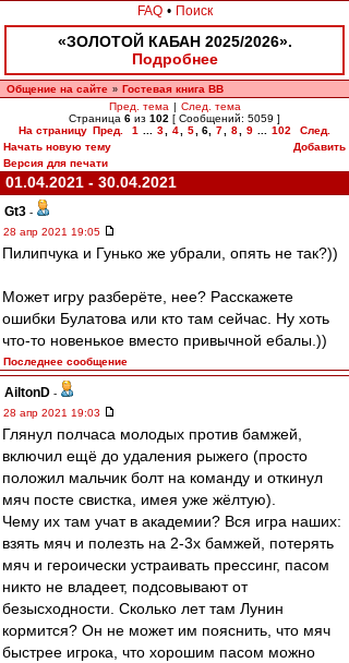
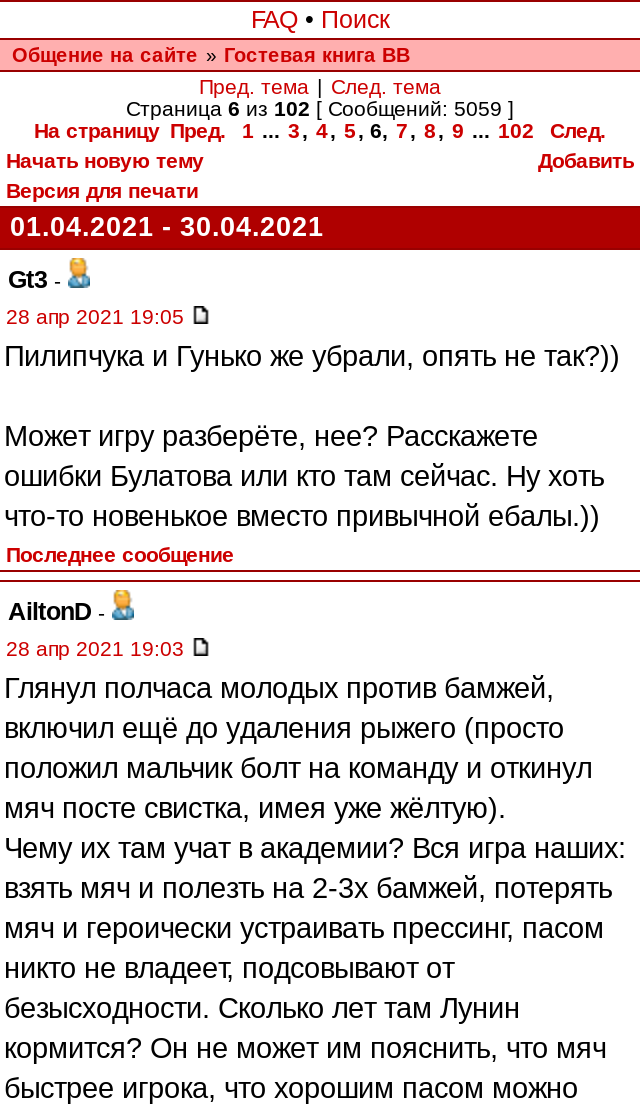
- «ЗОЛОТОЙ КАБАН 2025/2026».
- Подробнее
